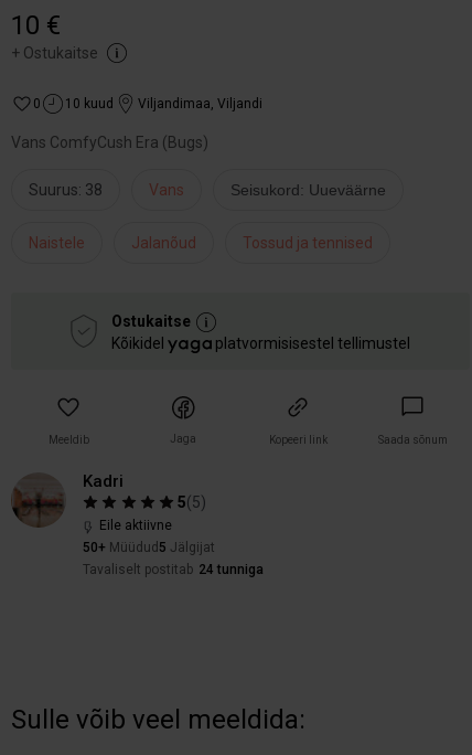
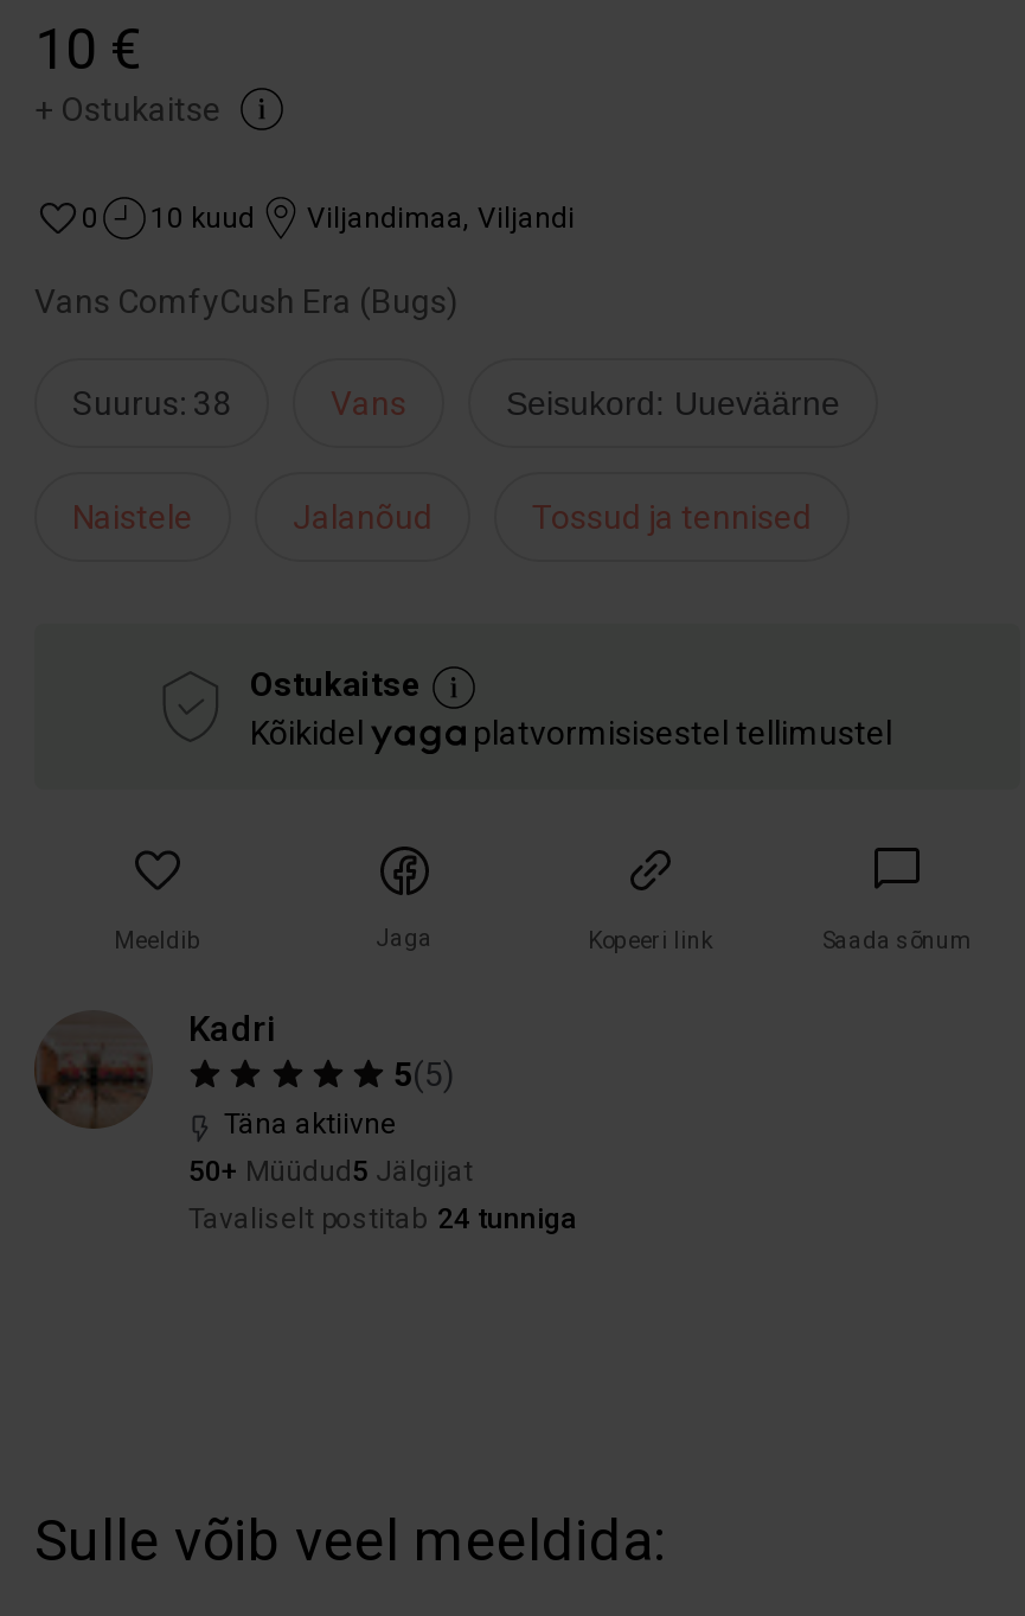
- Eile aktiivne
+ Täna aktiivne
